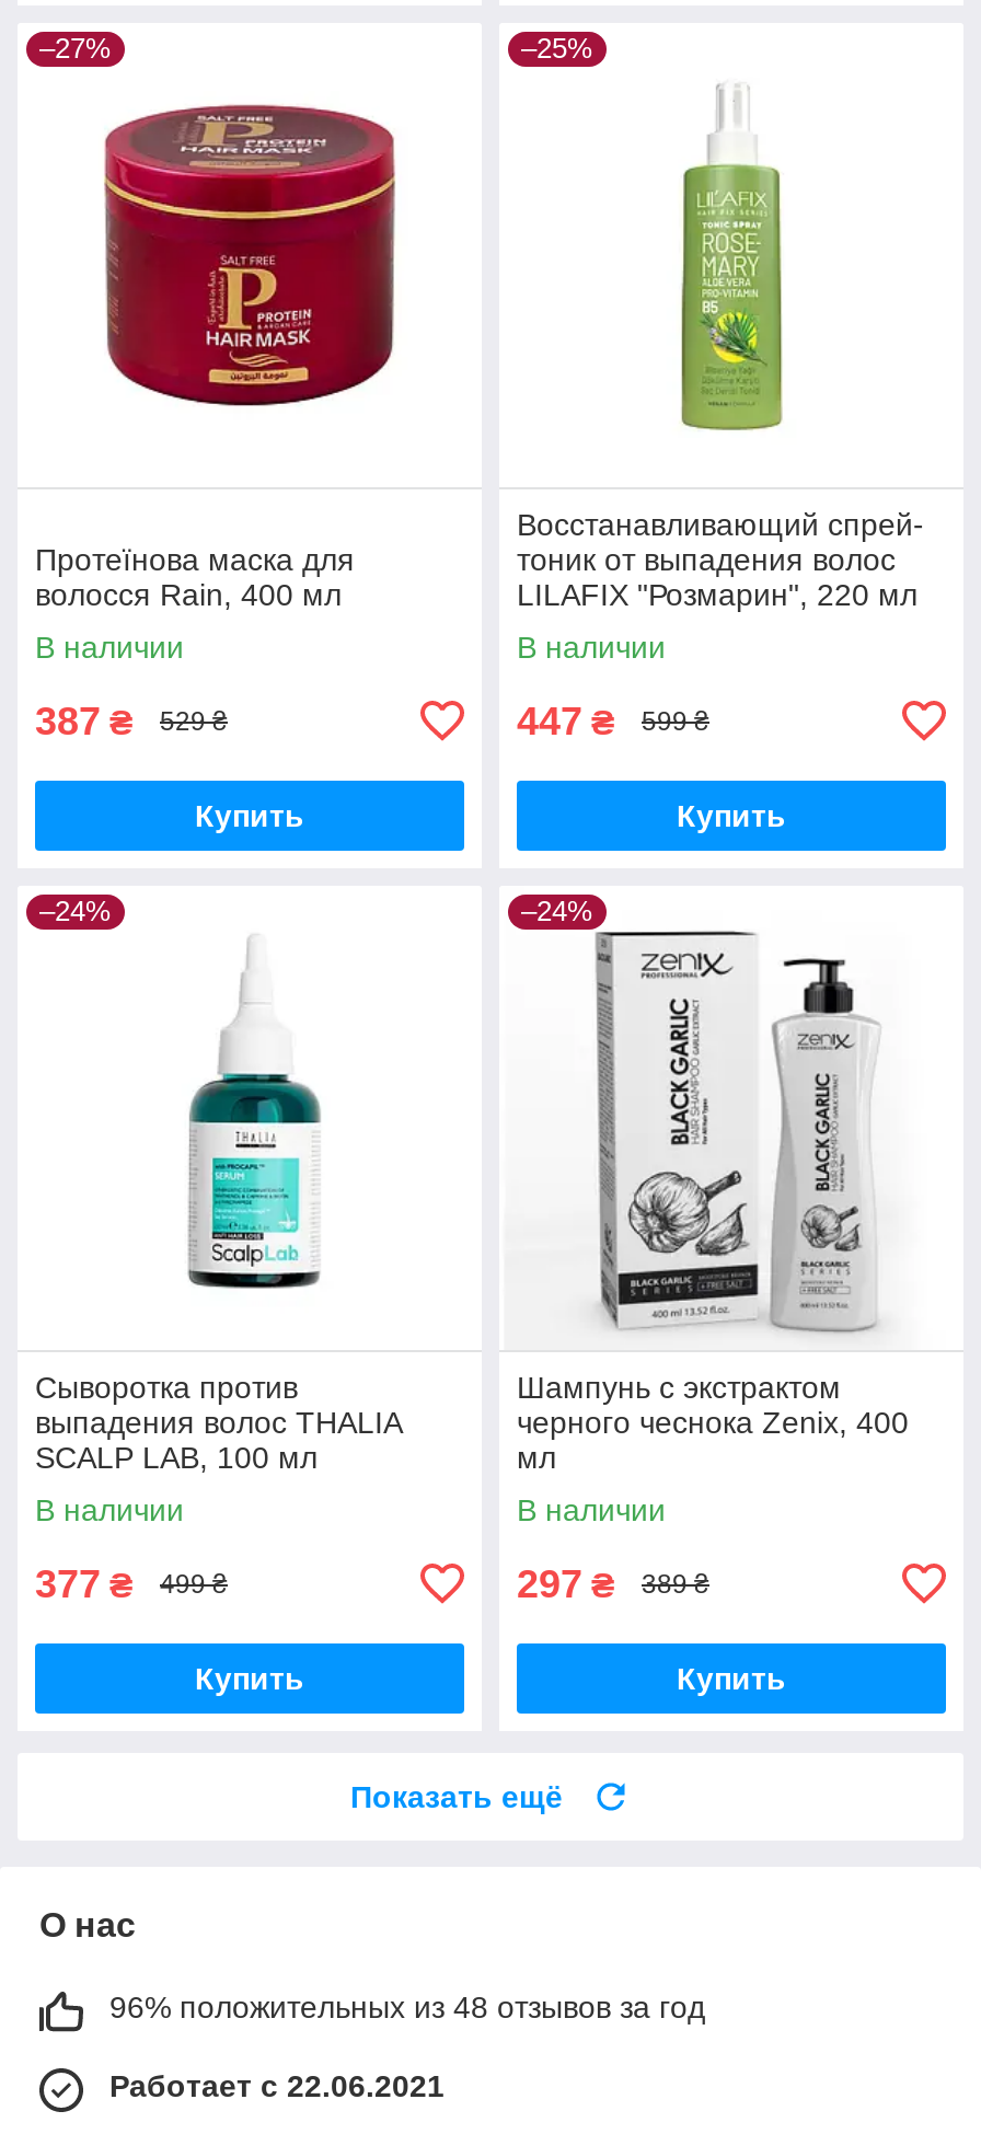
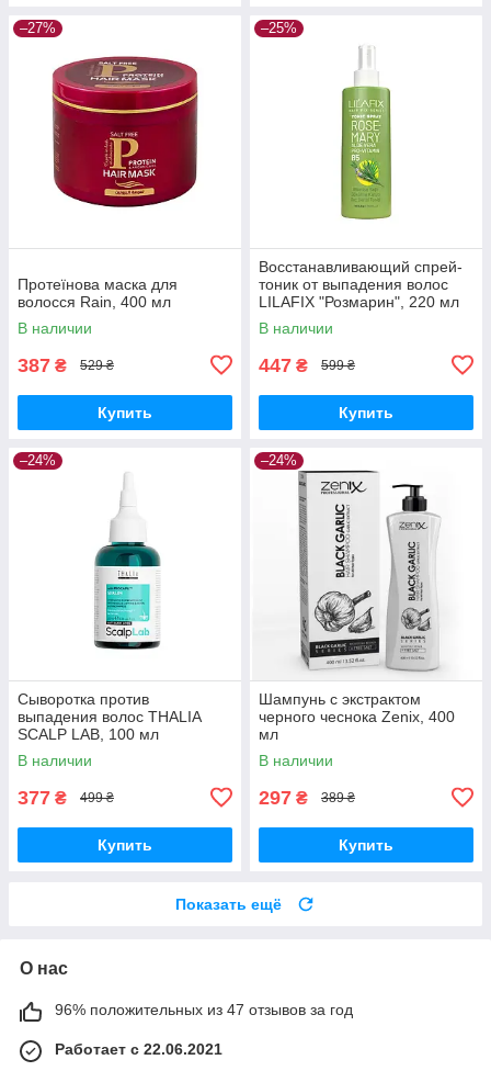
- 96% положительных из 48 отзывов за год
+ 96% положительных из 47 отзывов за год
